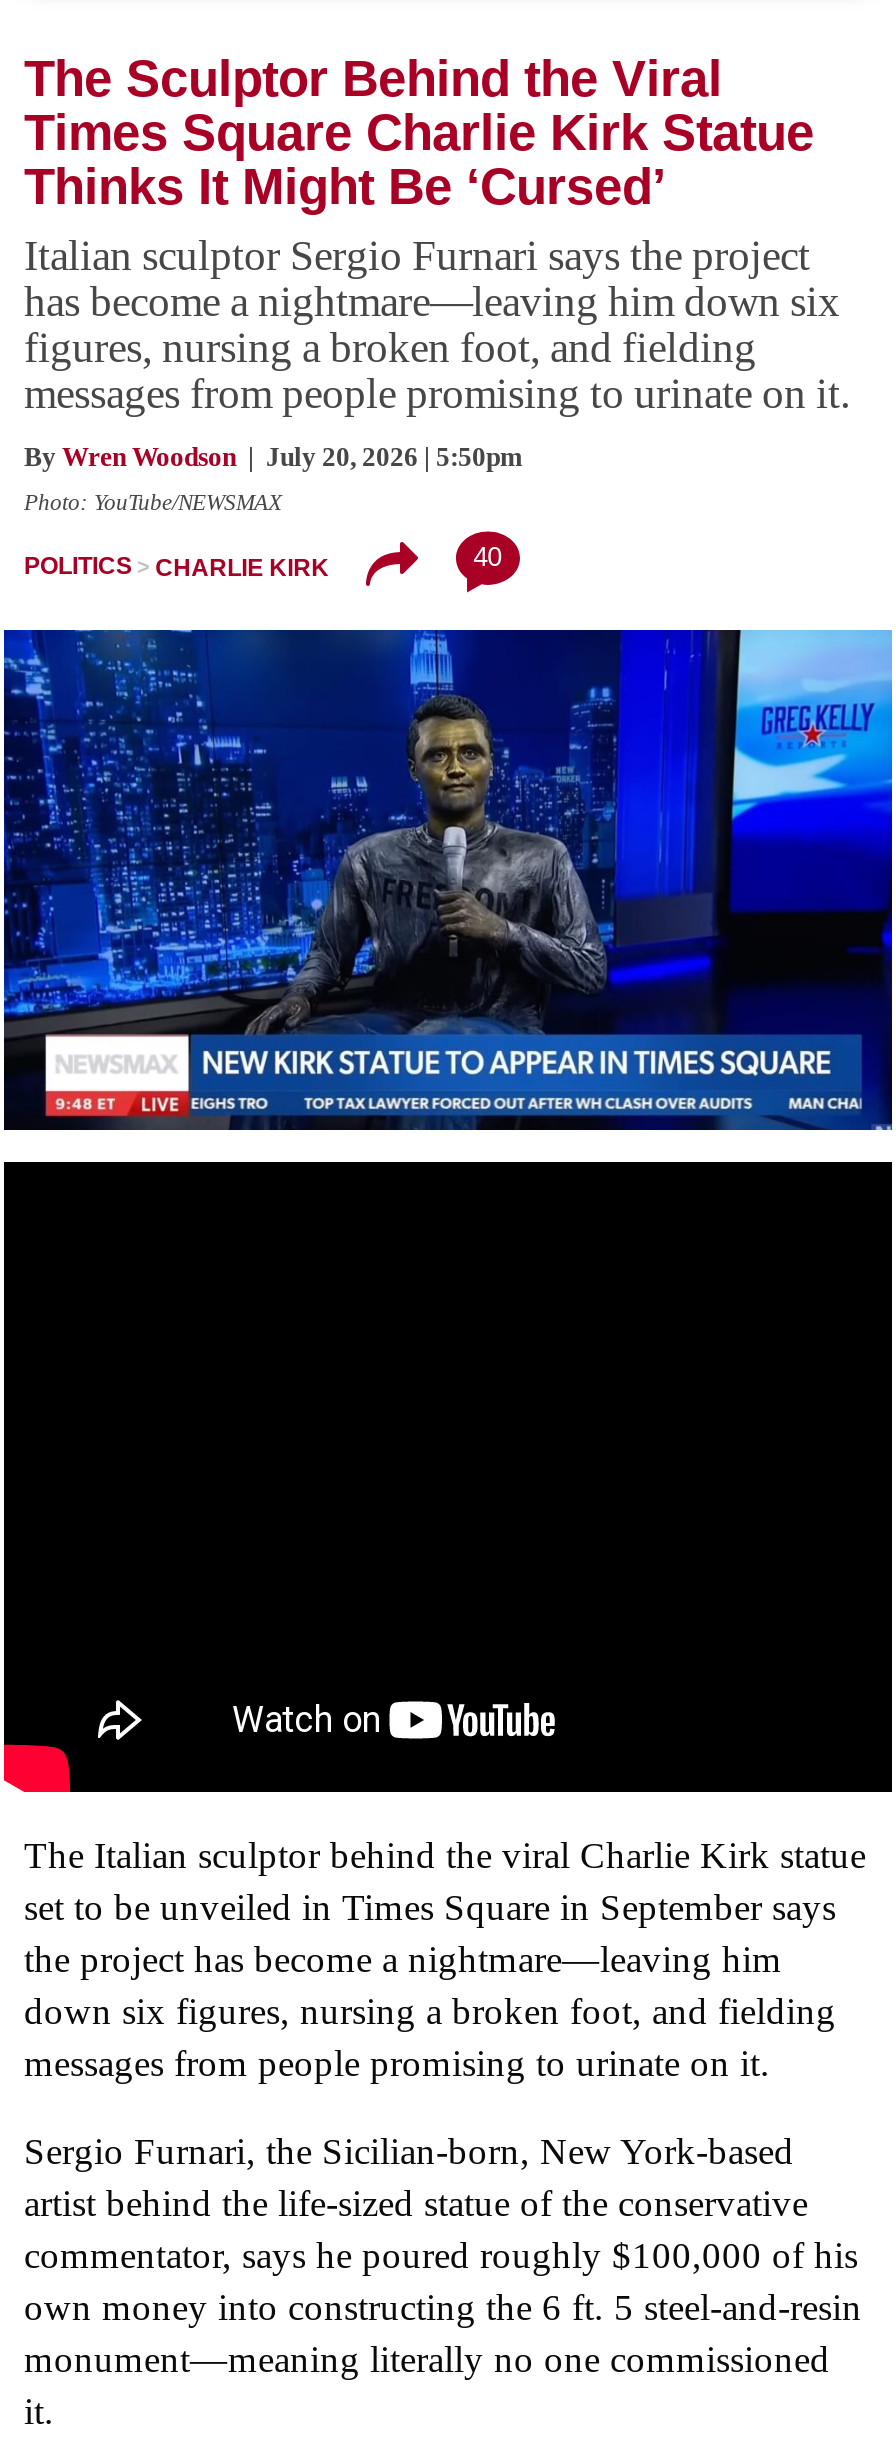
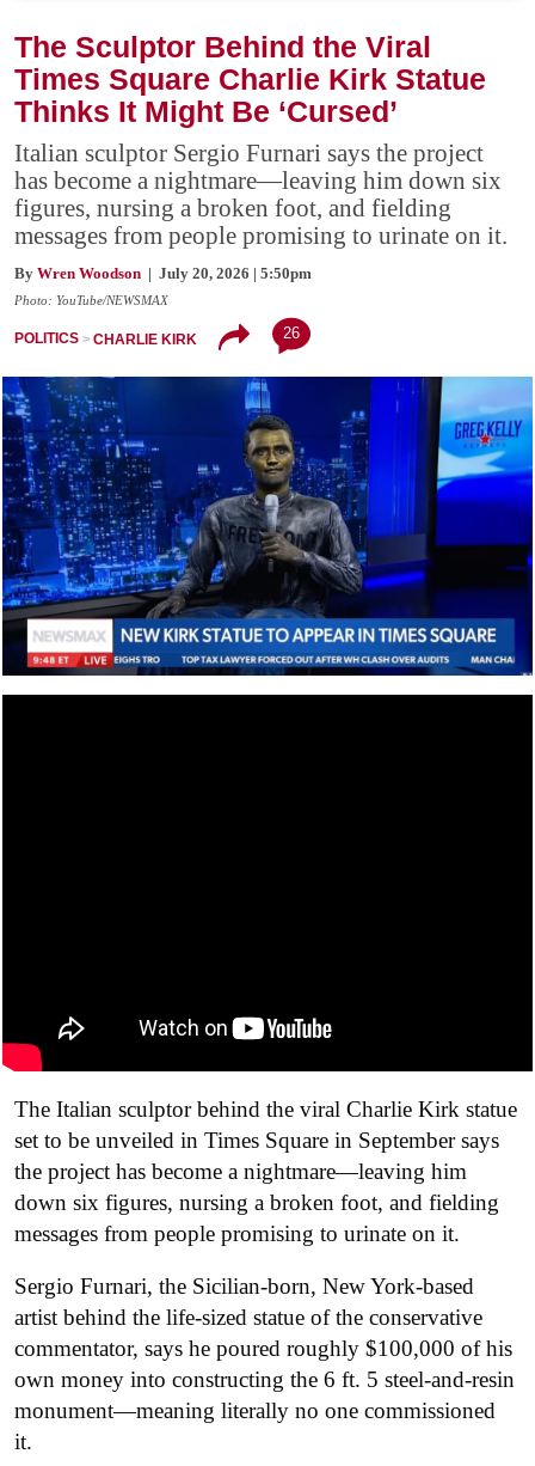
- 40
+ 26
